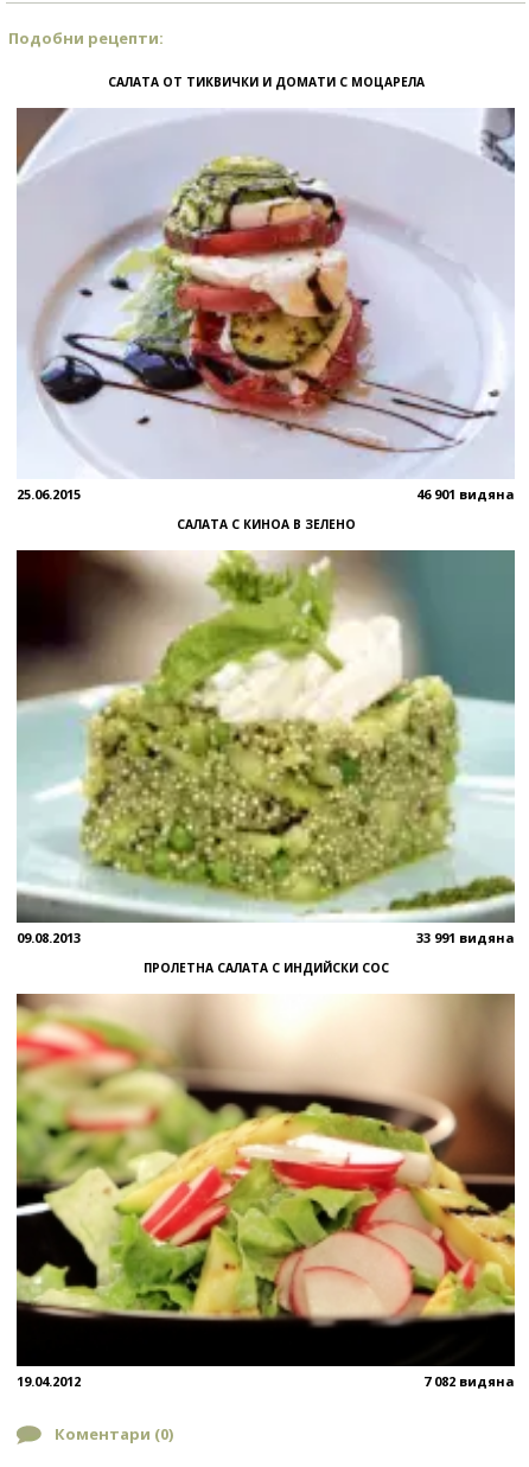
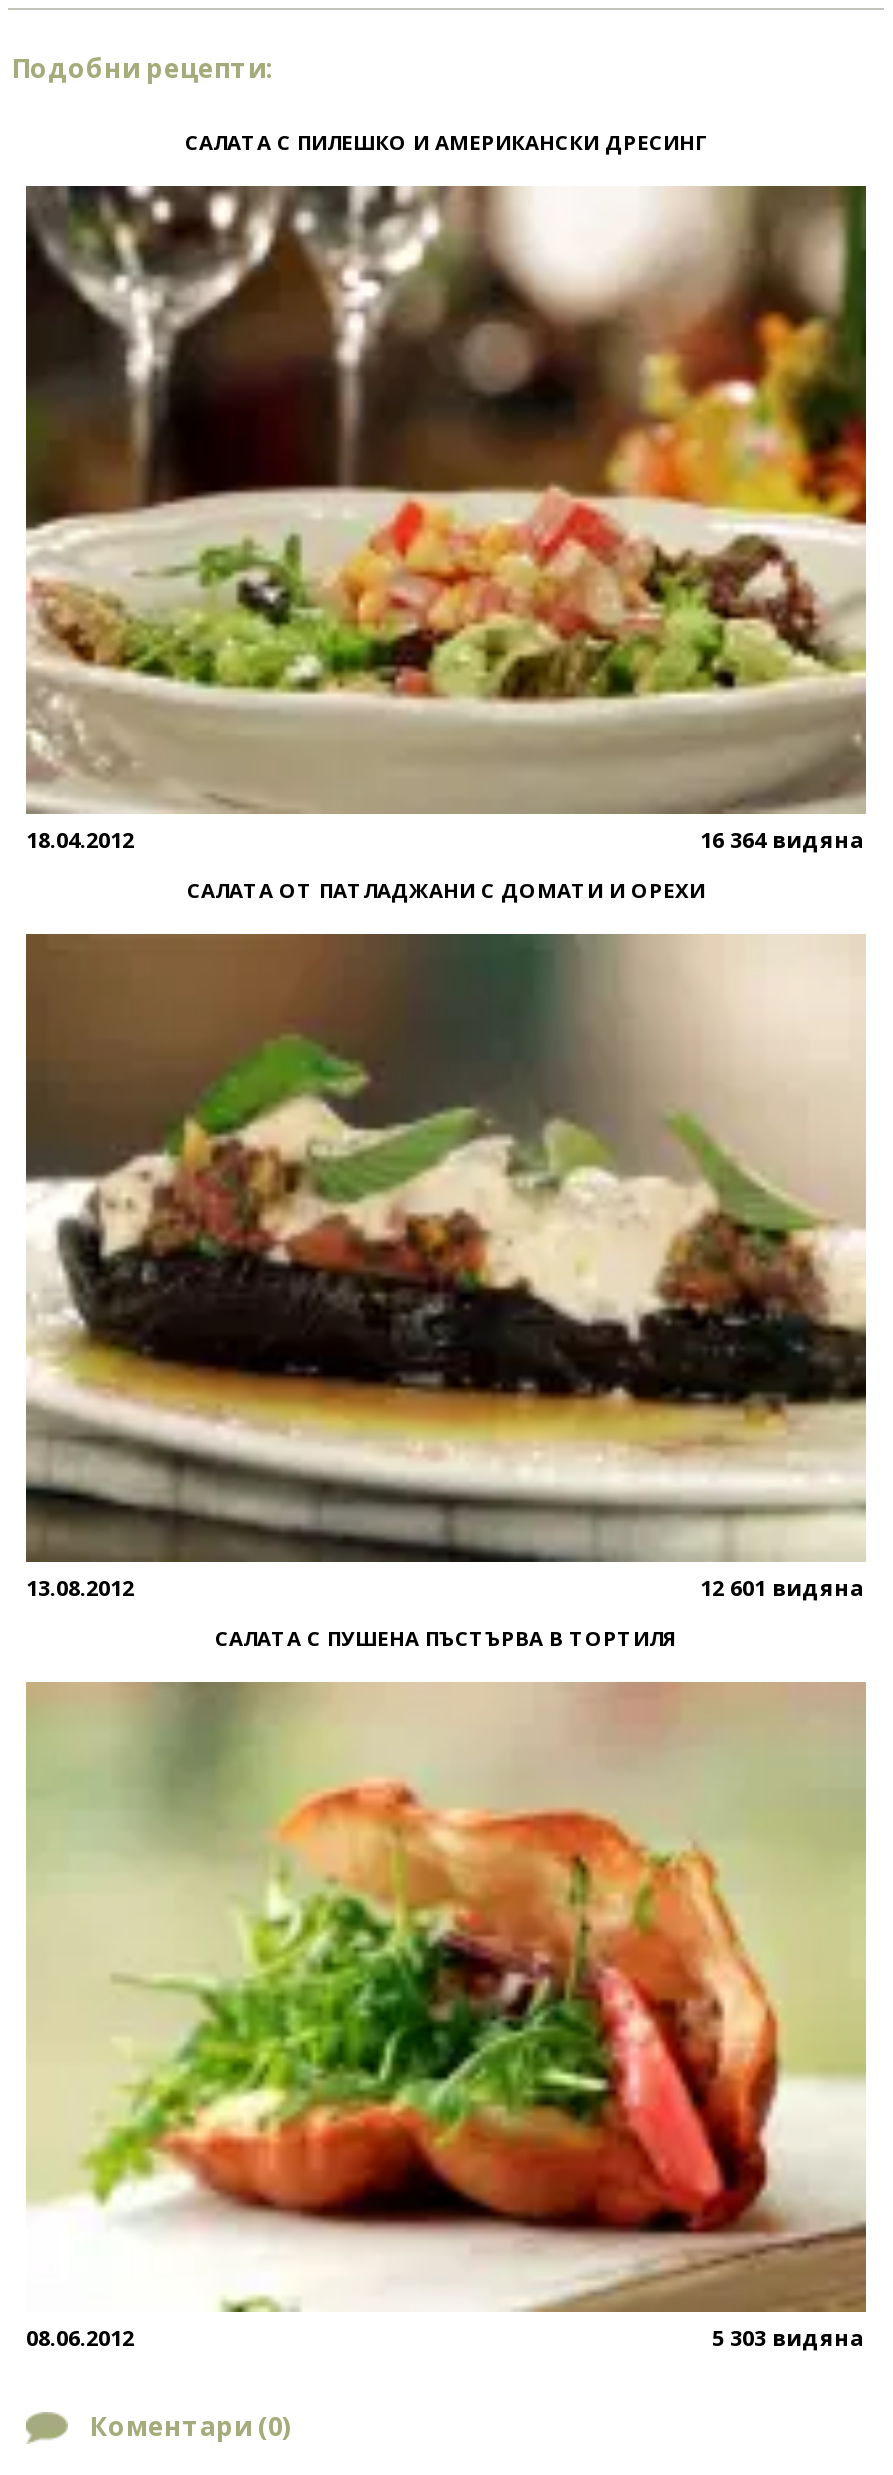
- САЛАТА ОТ ТИКВИЧКИ И ДОМАТИ С МОЦАРЕЛА
+ САЛАТА С ПИЛЕШКО И АМЕРИКАНСКИ ДРЕСИНГ

- [image]
- 25.06.2015
- 46 901 видяна
+ [image]
+ 18.04.2012
+ 16 364 видяна

- САЛАТА С КИНОА В ЗЕЛЕНО
+ САЛАТА ОТ ПАТЛАДЖАНИ С ДОМАТИ И ОРЕХИ

- [image]
- 09.08.2013
- 33 991 видяна
+ [image]
+ 13.08.2012
+ 12 601 видяна

- ПРОЛЕТНА САЛАТА С ИНДИЙСКИ СОС
+ САЛАТА С ПУШЕНА ПЪСТЪРВА В ТОРТИЛЯ

- [image]
- 19.04.2012
- 7 082 видяна
+ [image]
+ 08.06.2012
+ 5 303 видяна
